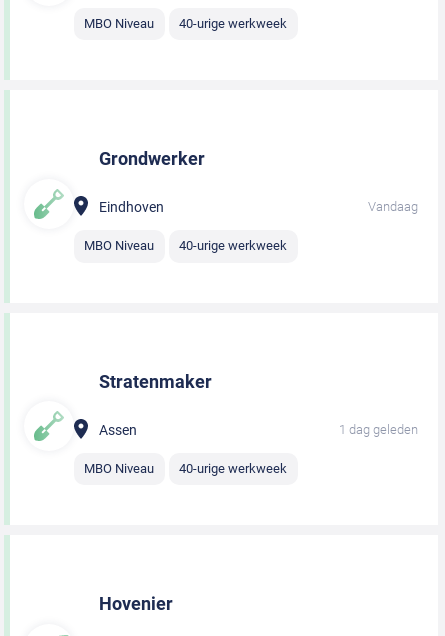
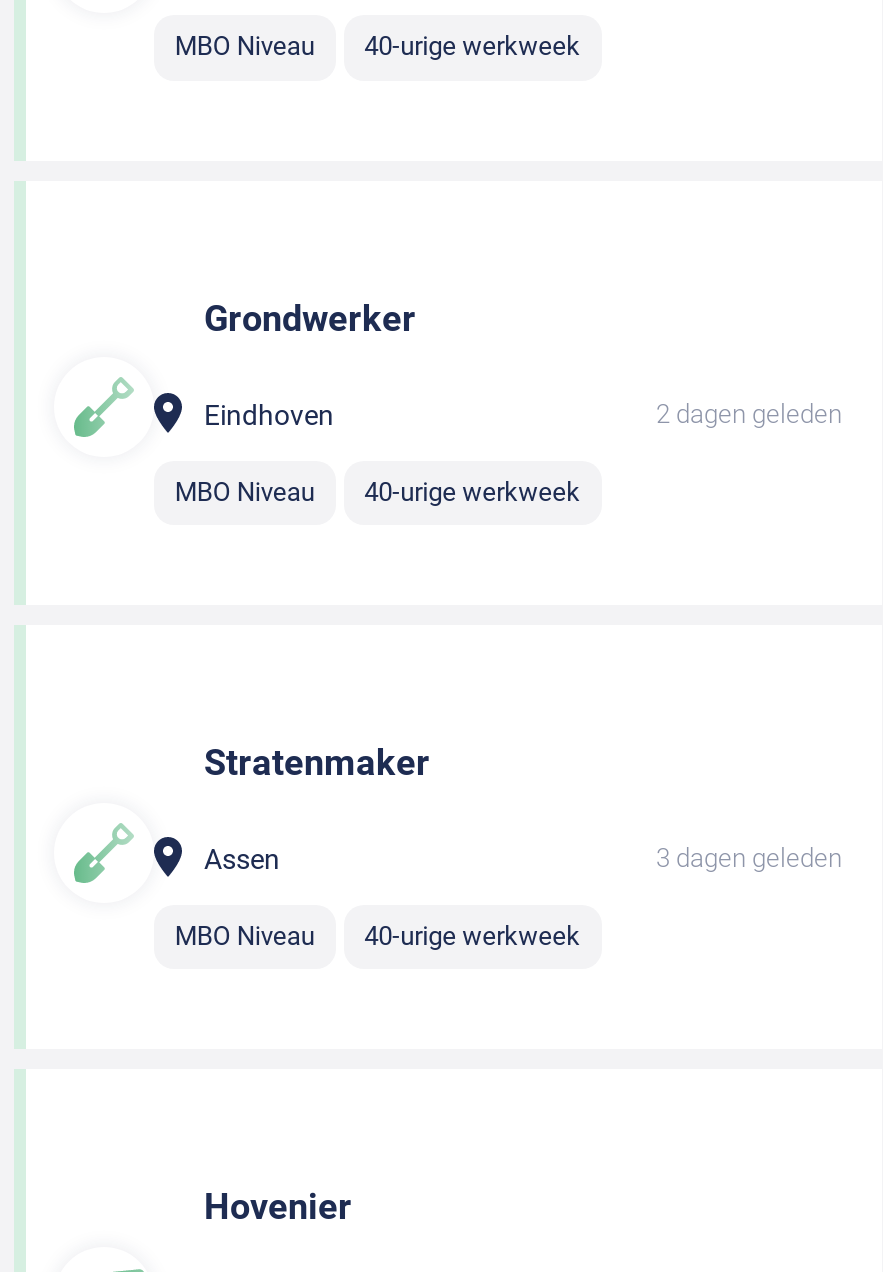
- Vandaag
+ 2 dagen geleden

- 1 dag geleden
+ 3 dagen geleden
